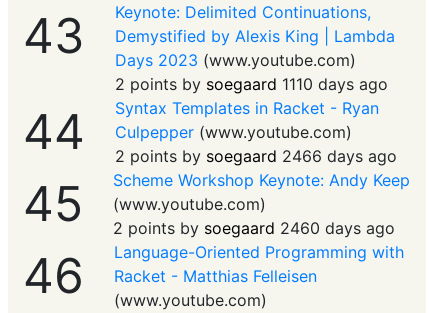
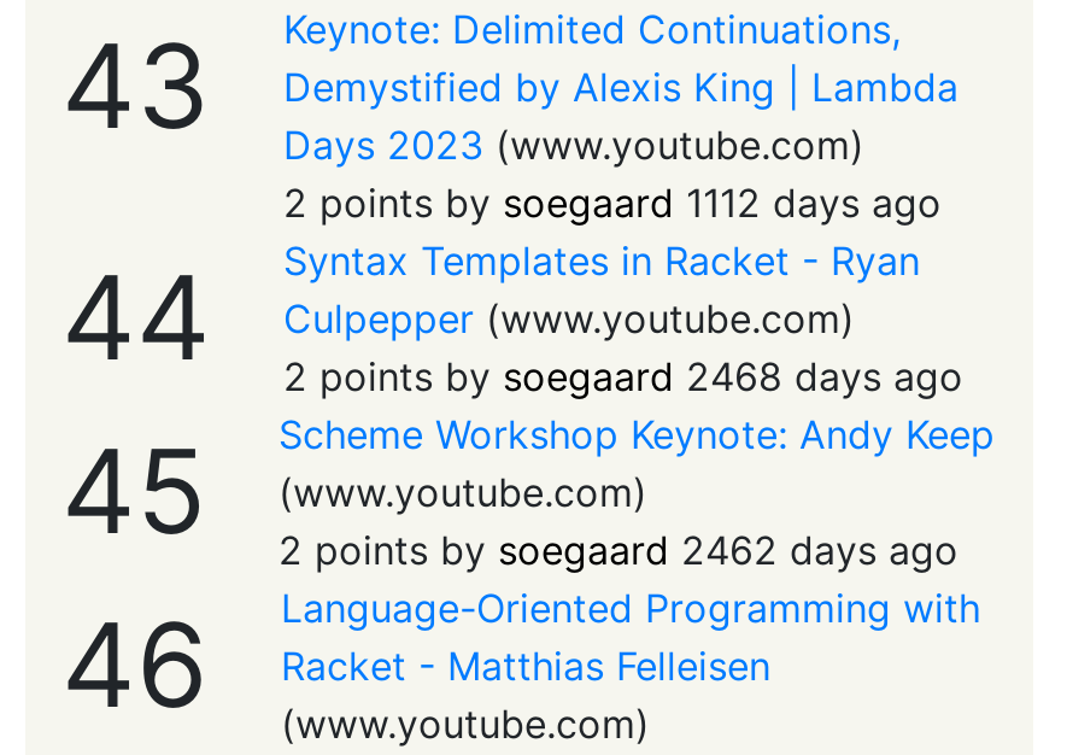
- 2 points by soegaard 1110 days ago
+ 2 points by soegaard 1112 days ago

- 2 points by soegaard 2466 days ago
+ 2 points by soegaard 2468 days ago

- 2 points by soegaard 2460 days ago
+ 2 points by soegaard 2462 days ago
